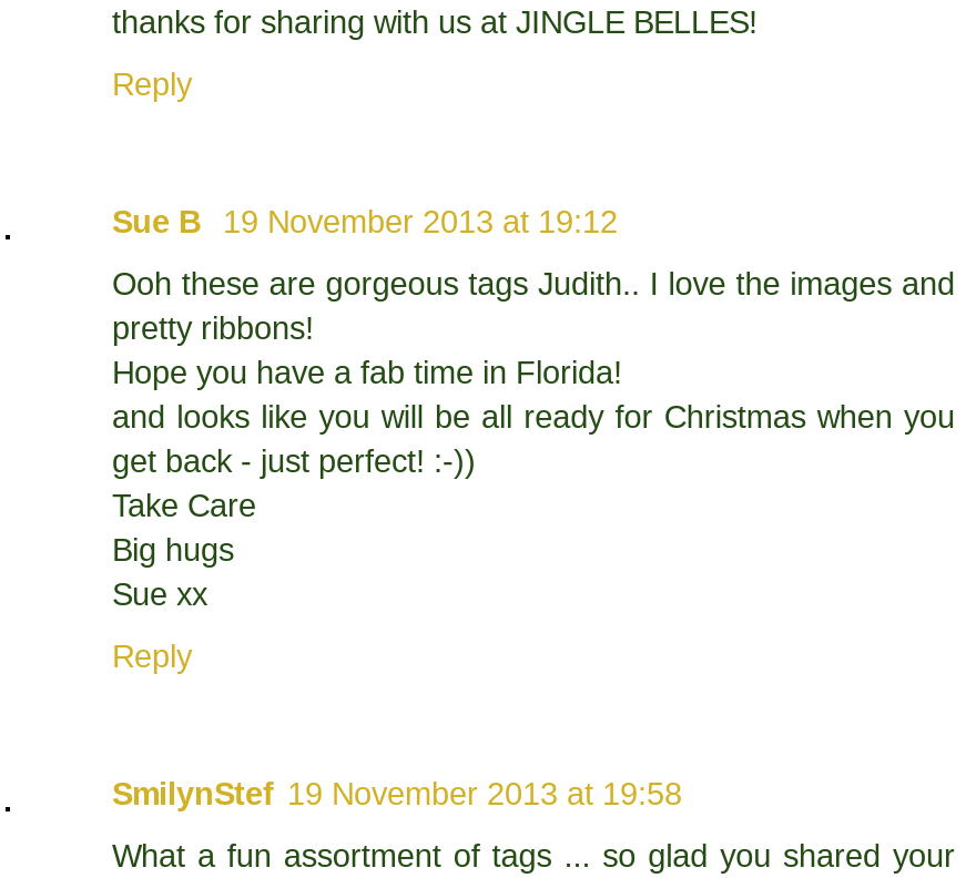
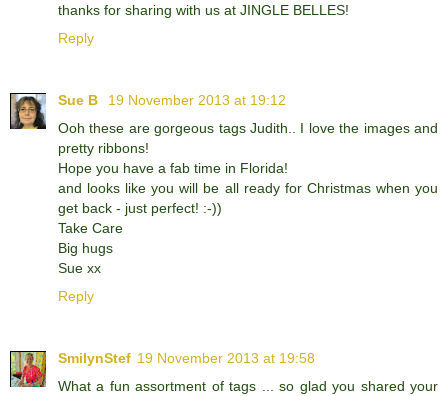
+ [image]

+ [image]
